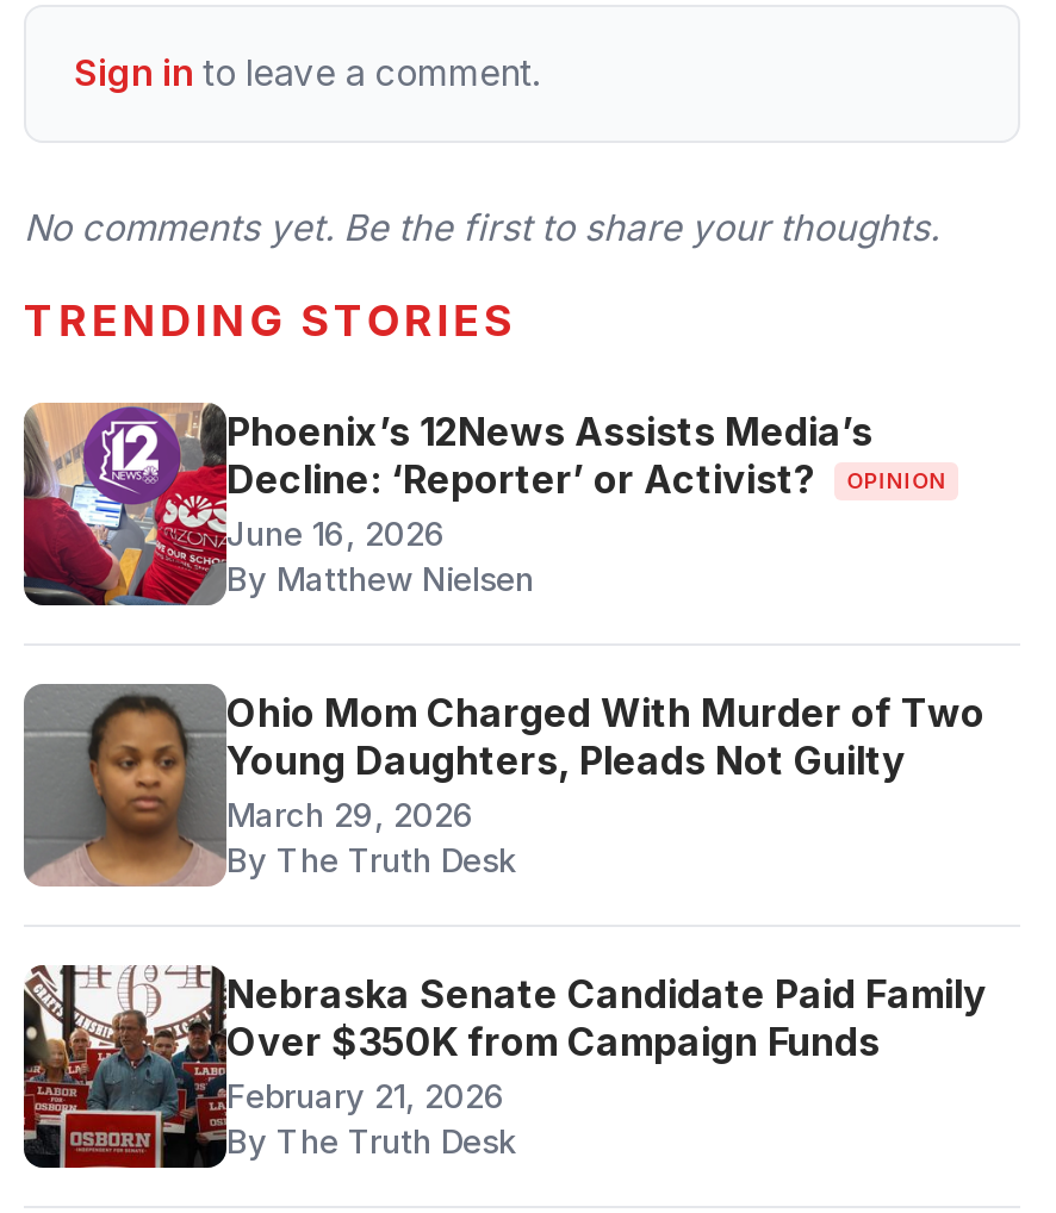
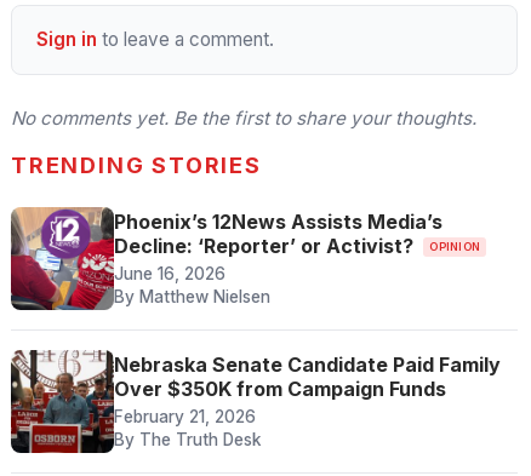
- [image]
- Ohio Mom Charged With Murder of Two
- Young Daughters, Pleads Not Guilty
- March 29, 2026
- By The Truth Desk
